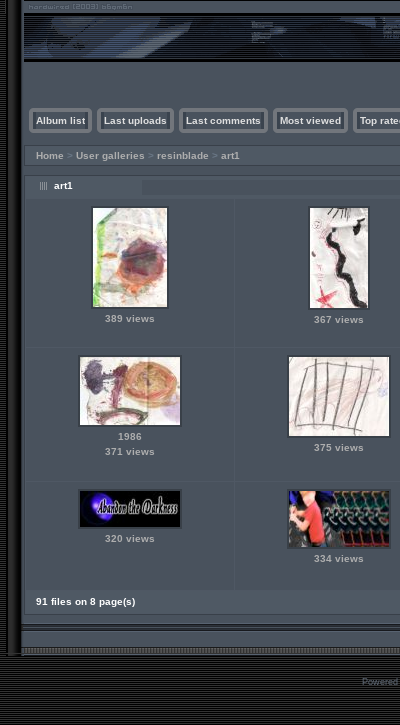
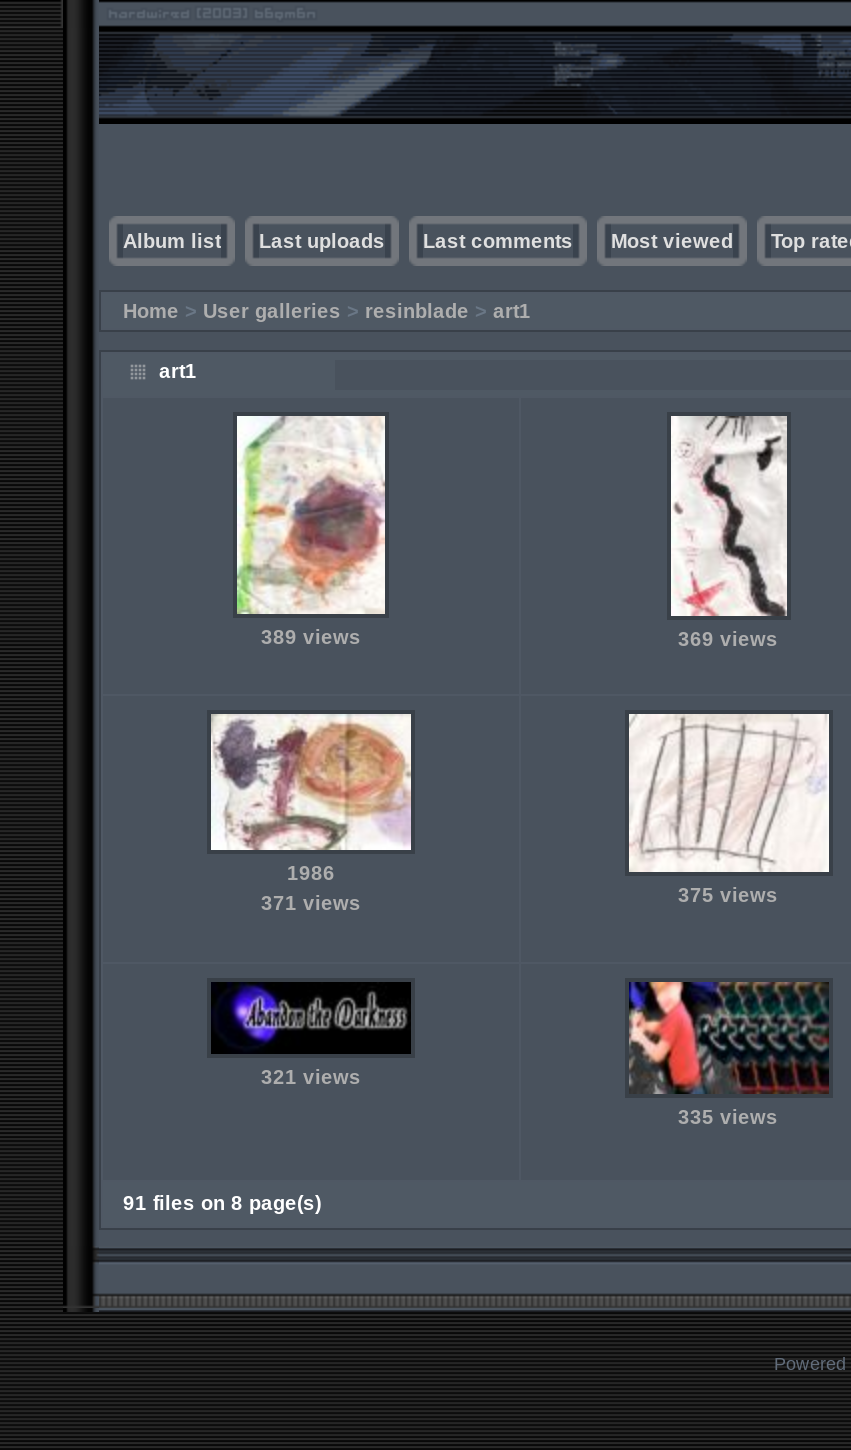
- 367 views
+ 369 views

- 320 views
+ 321 views

- 334 views
+ 335 views
